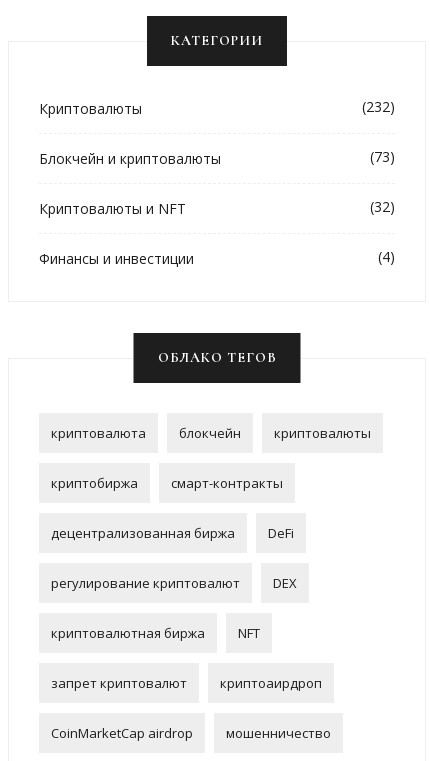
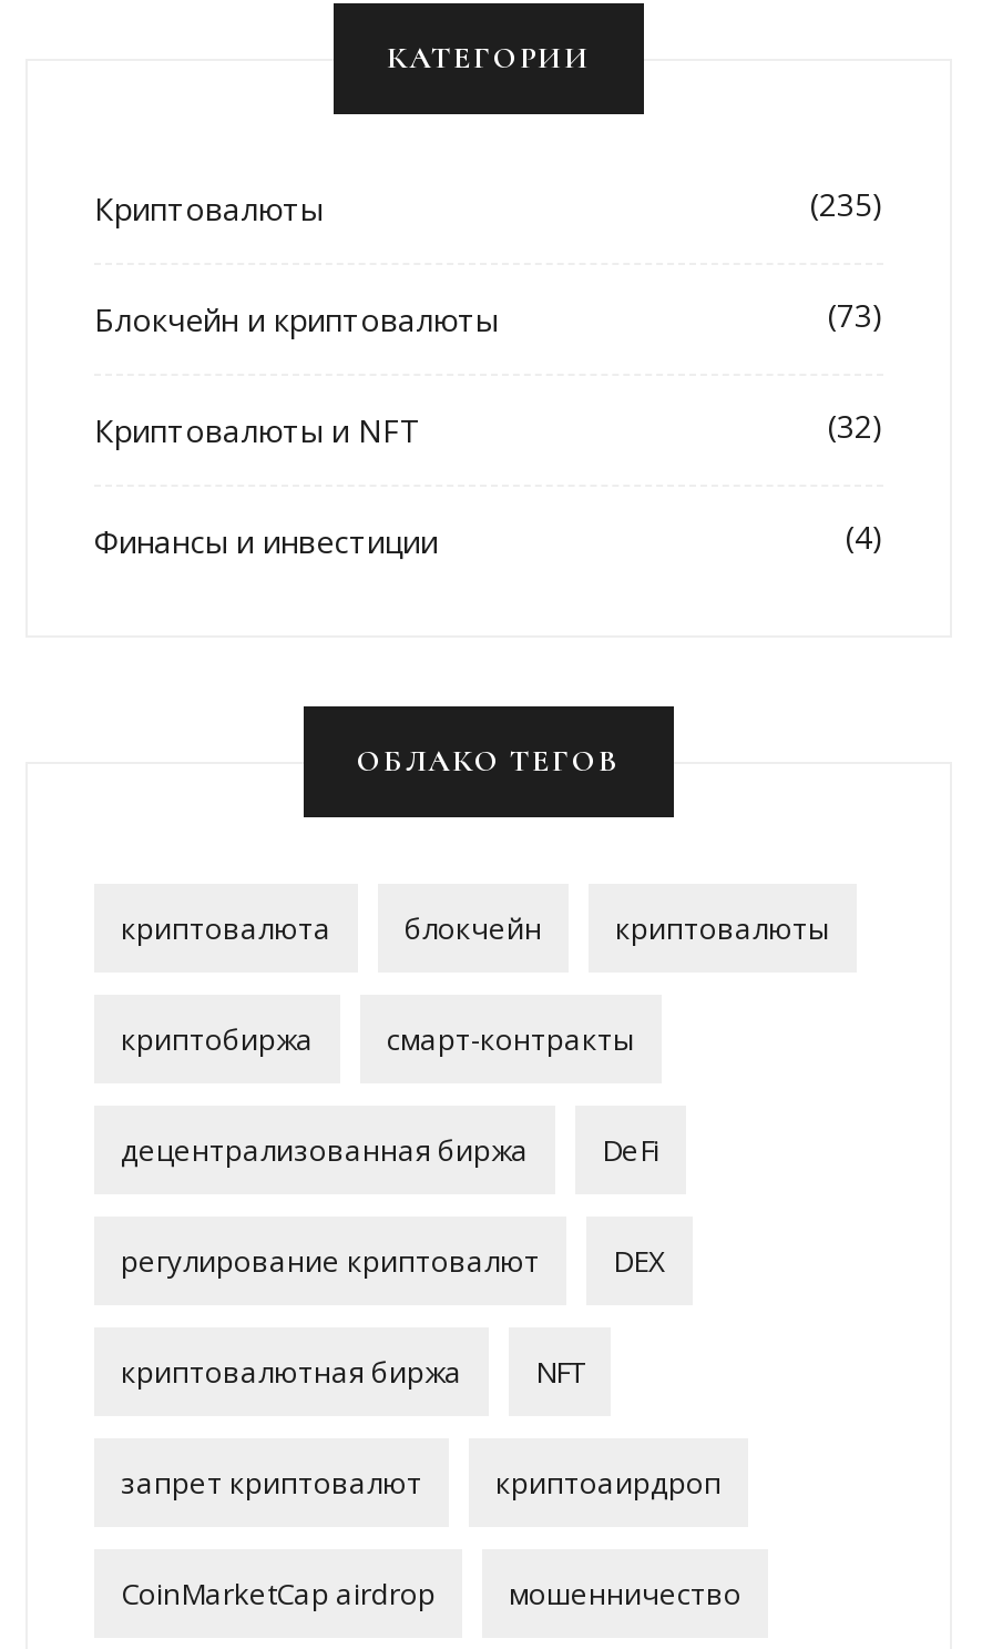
- (232)
+ (235)
